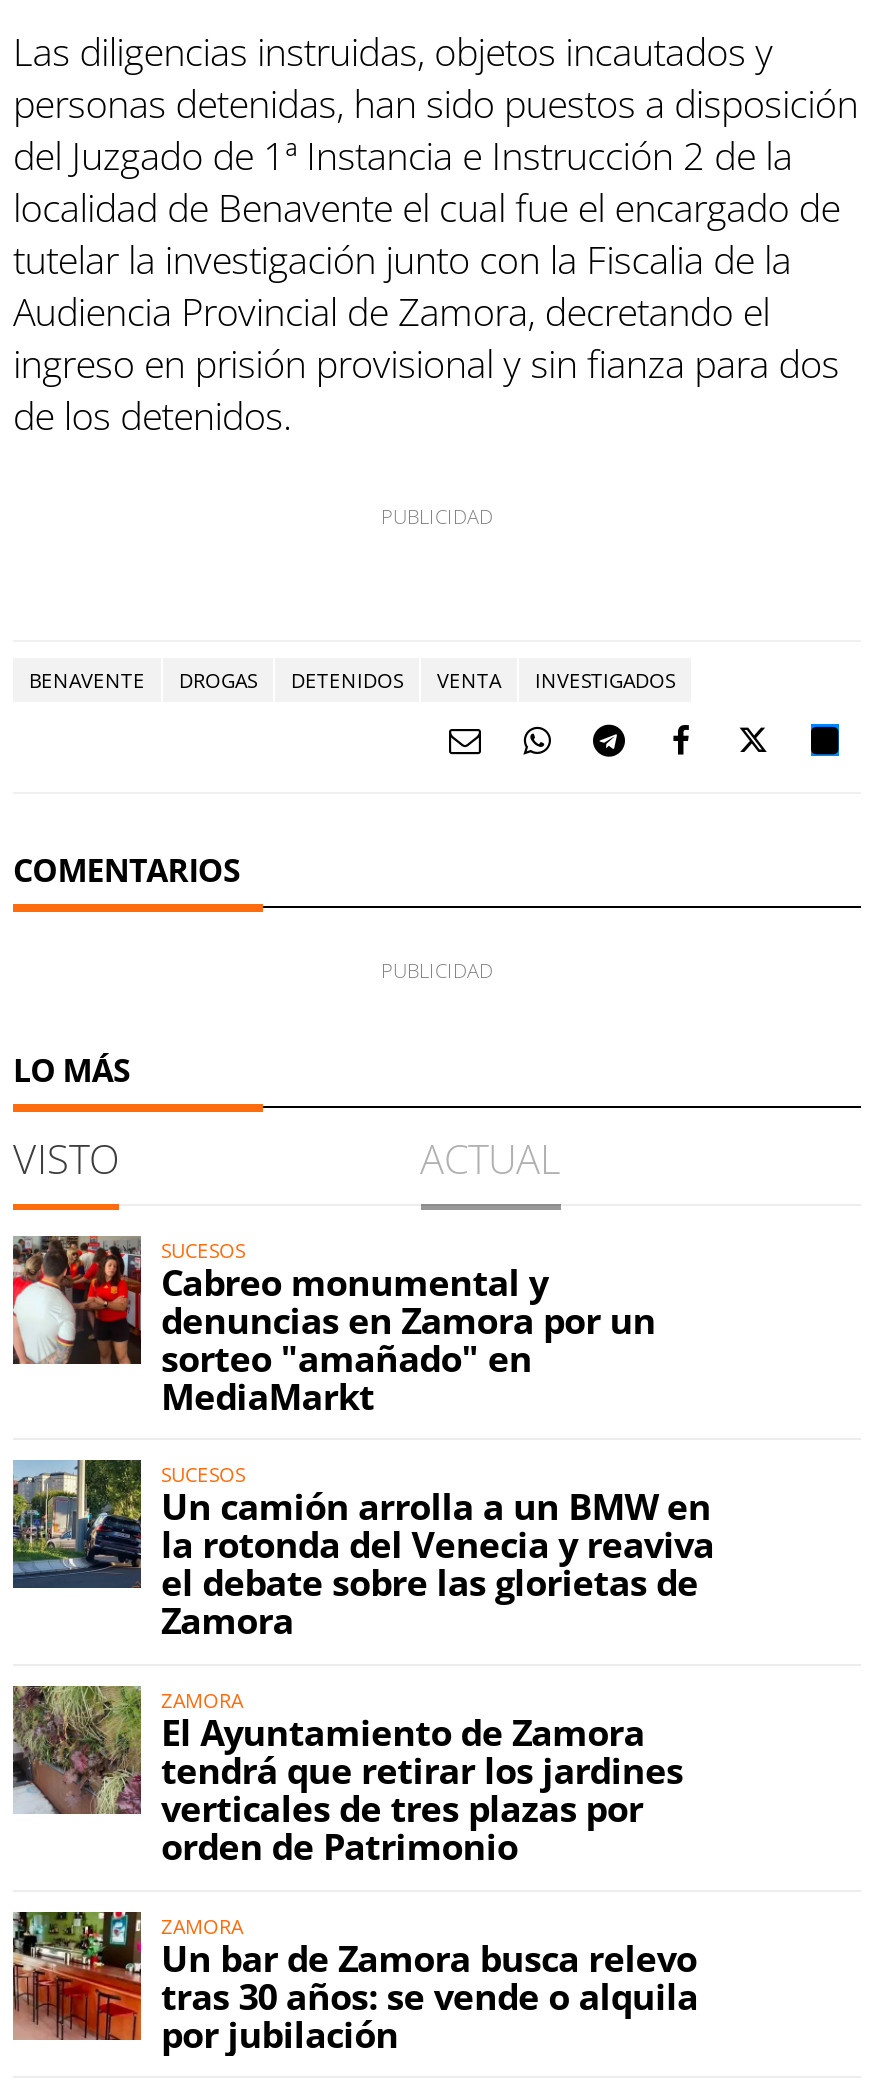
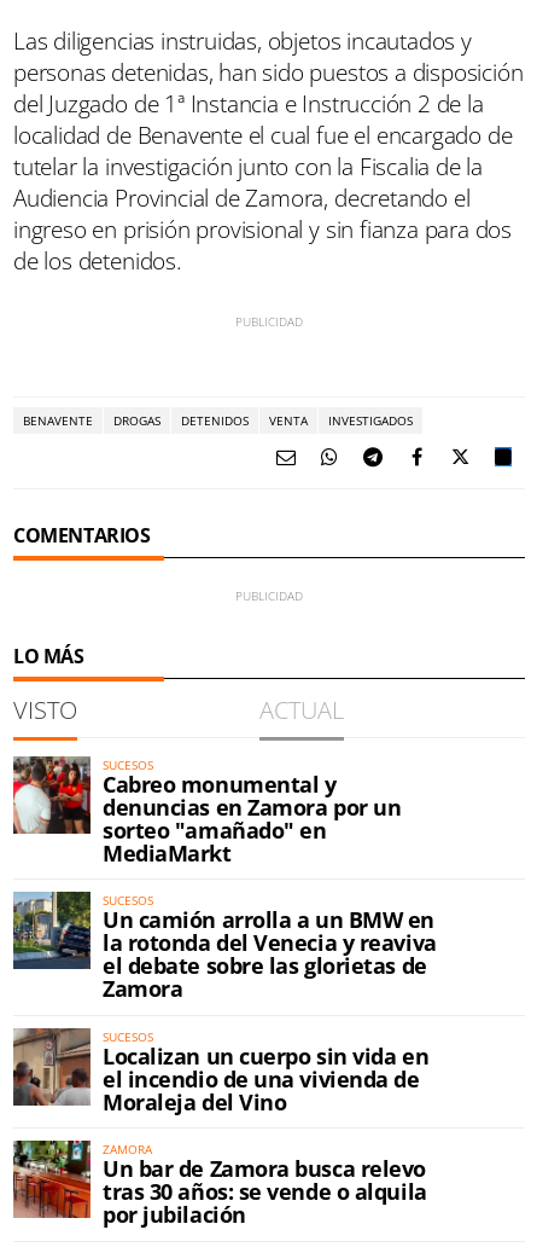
- [image]
- ZAMORA
- El Ayuntamiento de Zamora
- tendrá que retirar los jardines
- verticales de tres plazas por
- orden de Patrimonio
+ [image]
+ SUCESOS
+ Localizan un cuerpo sin vida en
+ el incendio de una vivienda de
+ Moraleja del Vino
